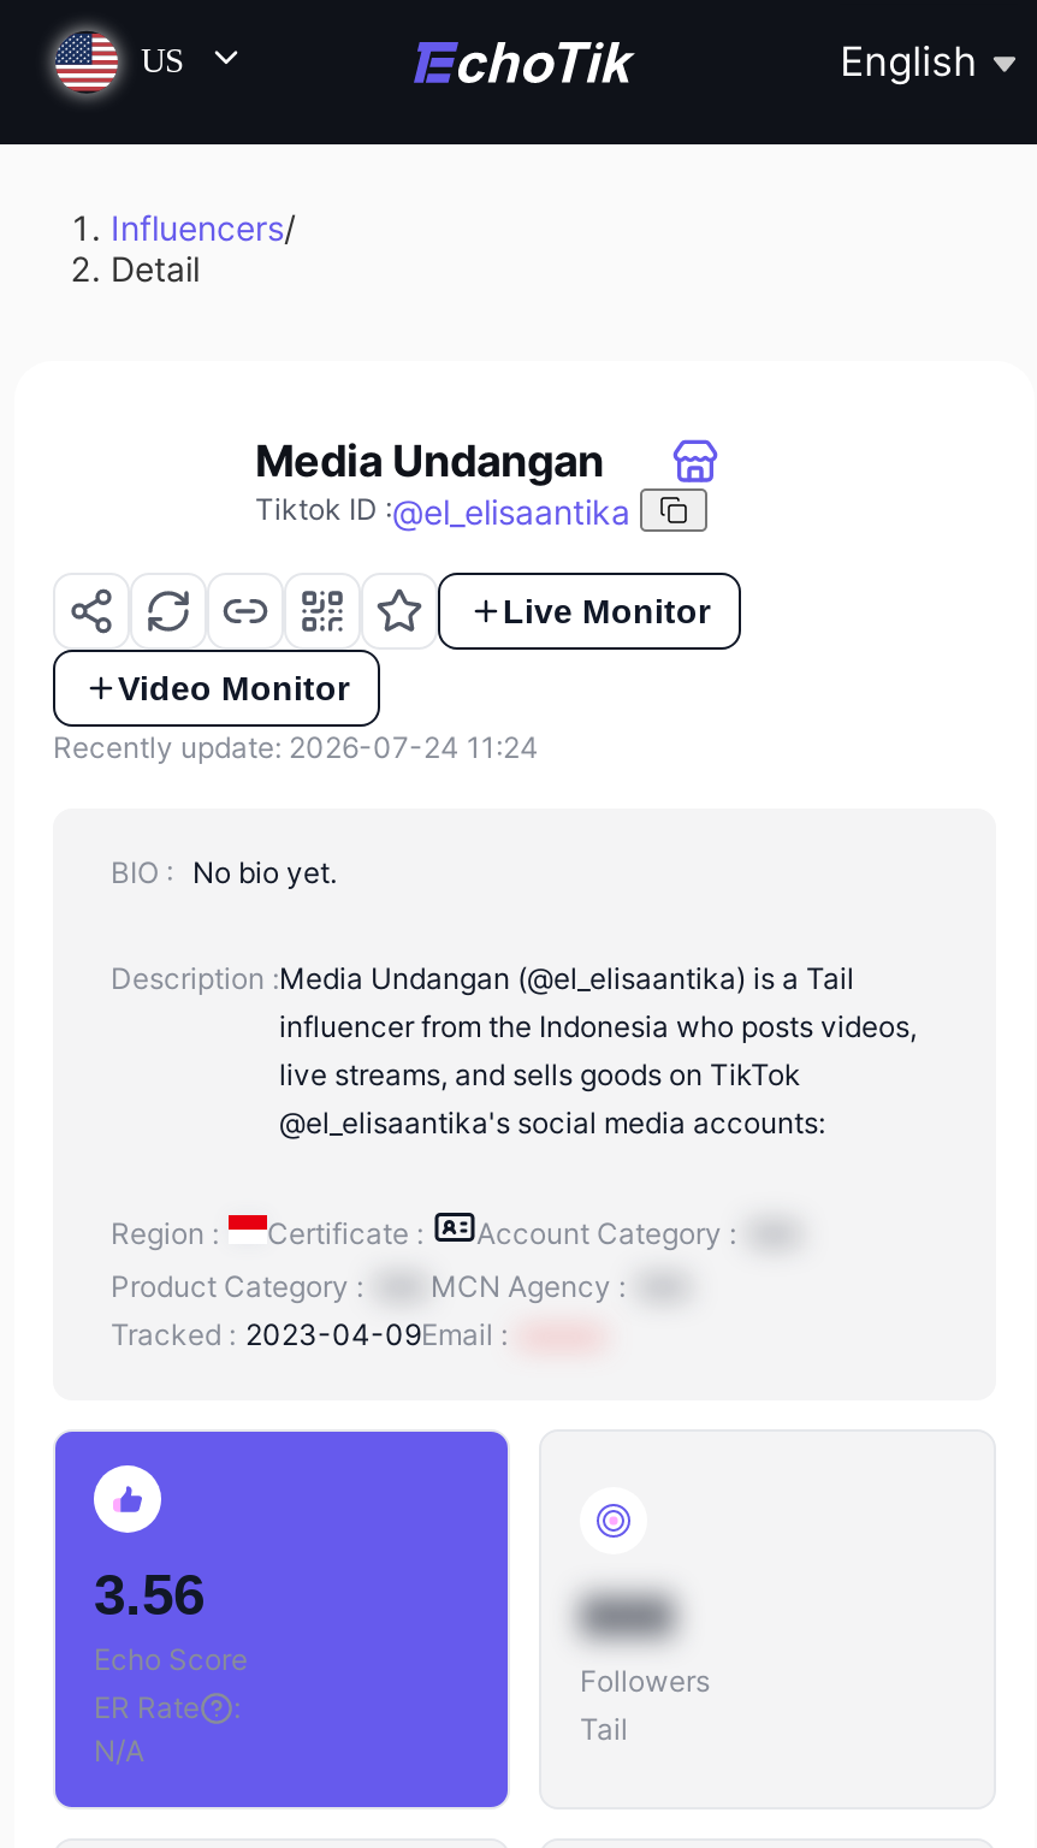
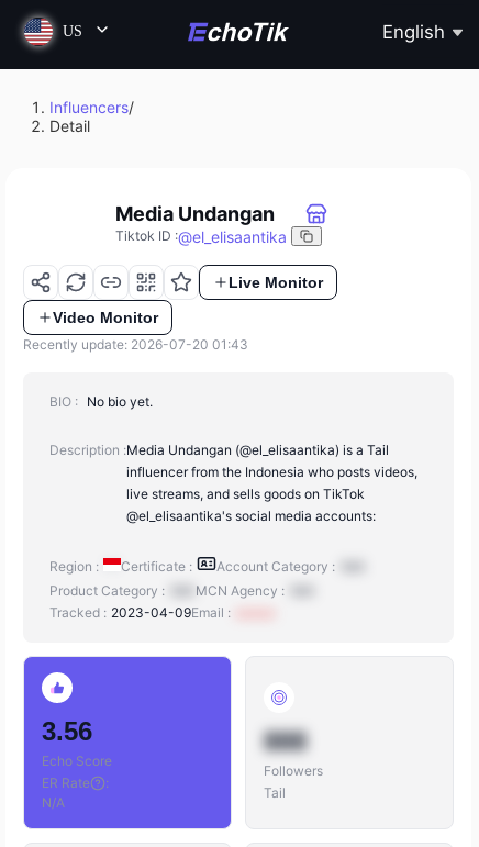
- Recently update: 2026-07-24 11:24
+ Recently update: 2026-07-20 01:43
